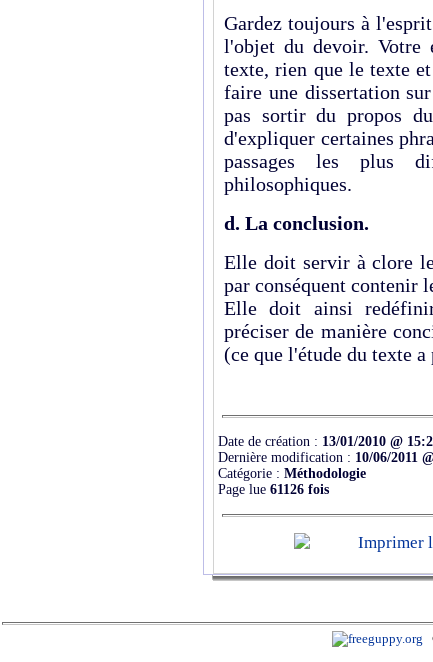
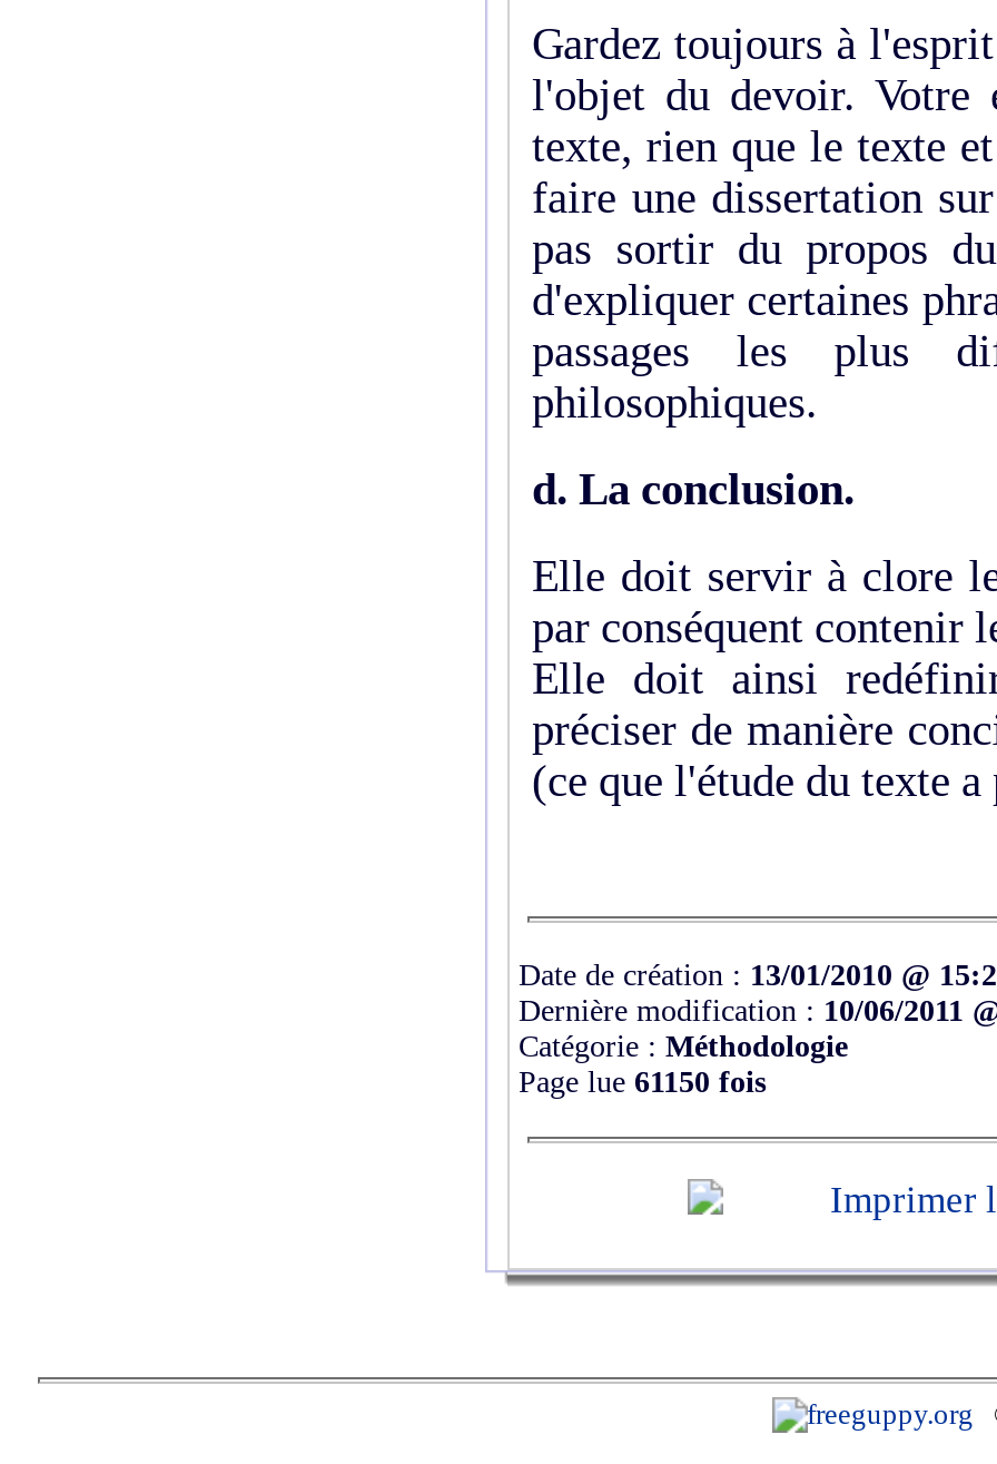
- Page lue 61126 fois
+ Page lue 61150 fois
